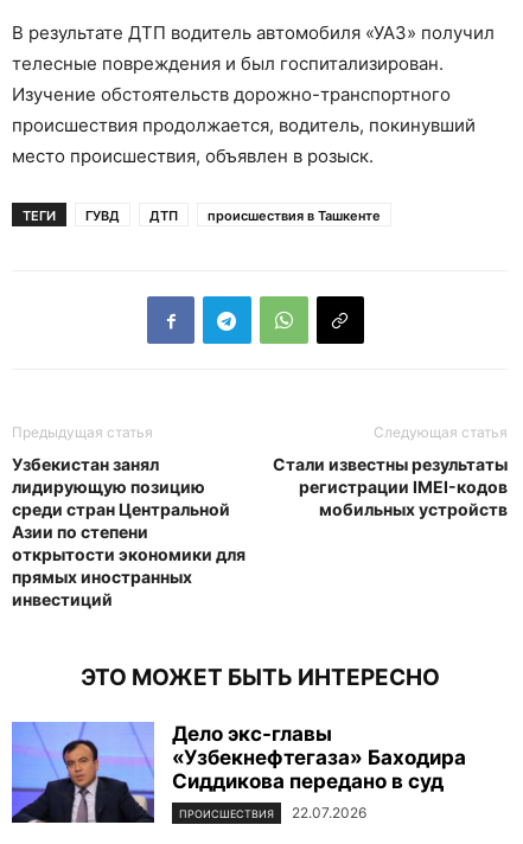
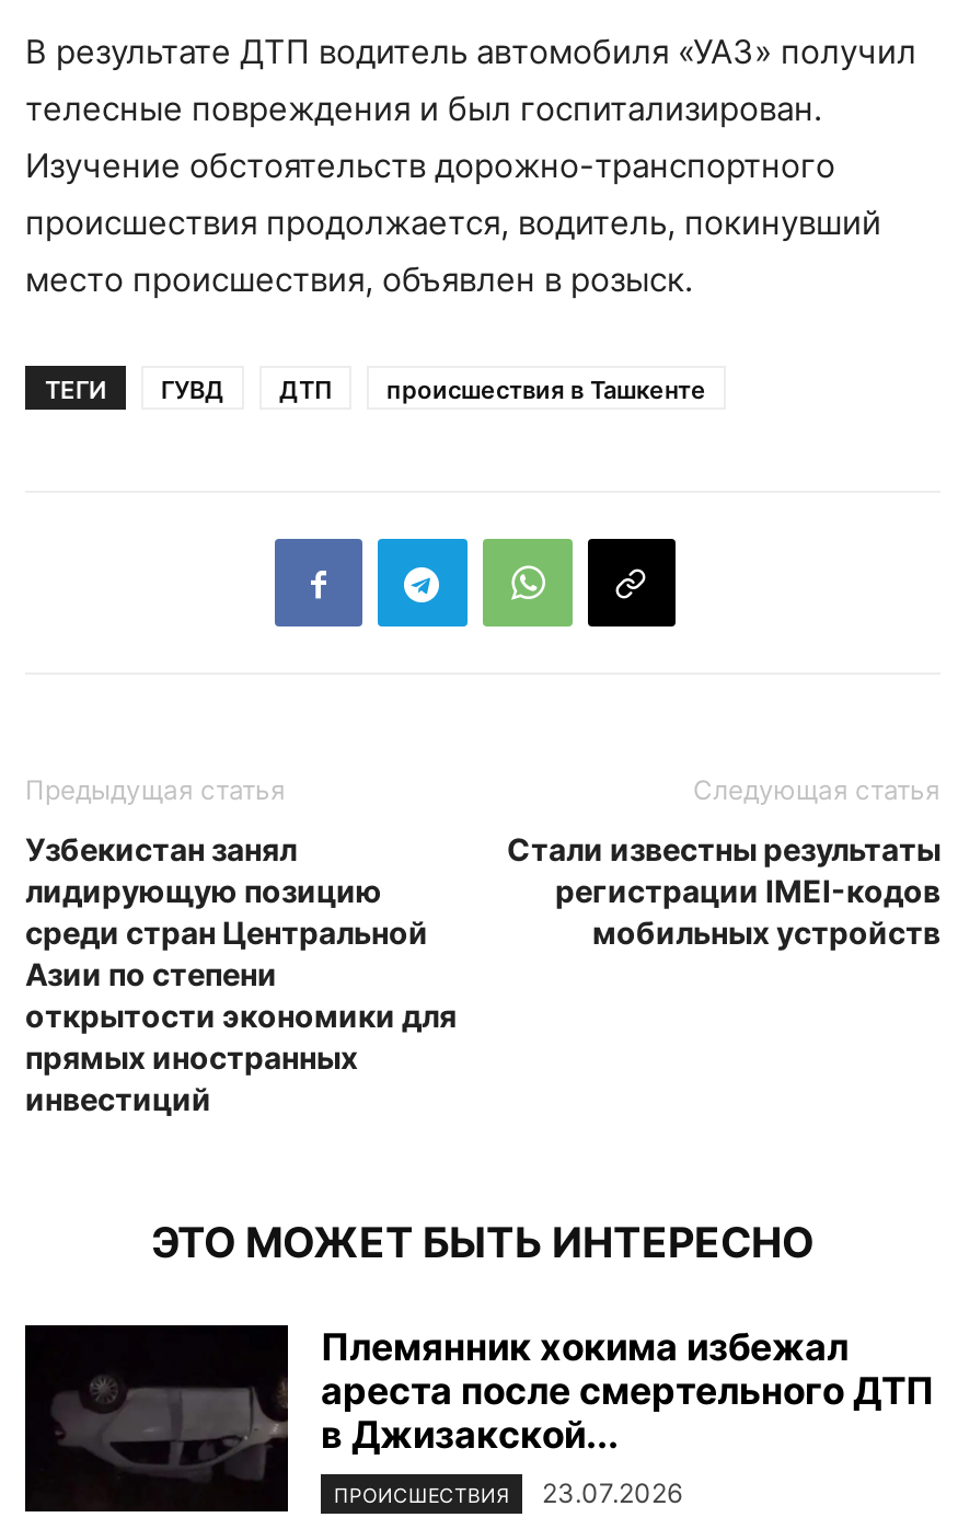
- [image]
- Дело экс-главы
- «Узбекнефтегаза» Баходира
- Сиддикова передано в суд
+ [image]
+ Племянник хокима избежал
+ ареста после смертельного ДТП
+ в Джизакской...

- ПРОИСШЕСТВИЯ 22.07.2026
+ ПРОИСШЕСТВИЯ 23.07.2026
